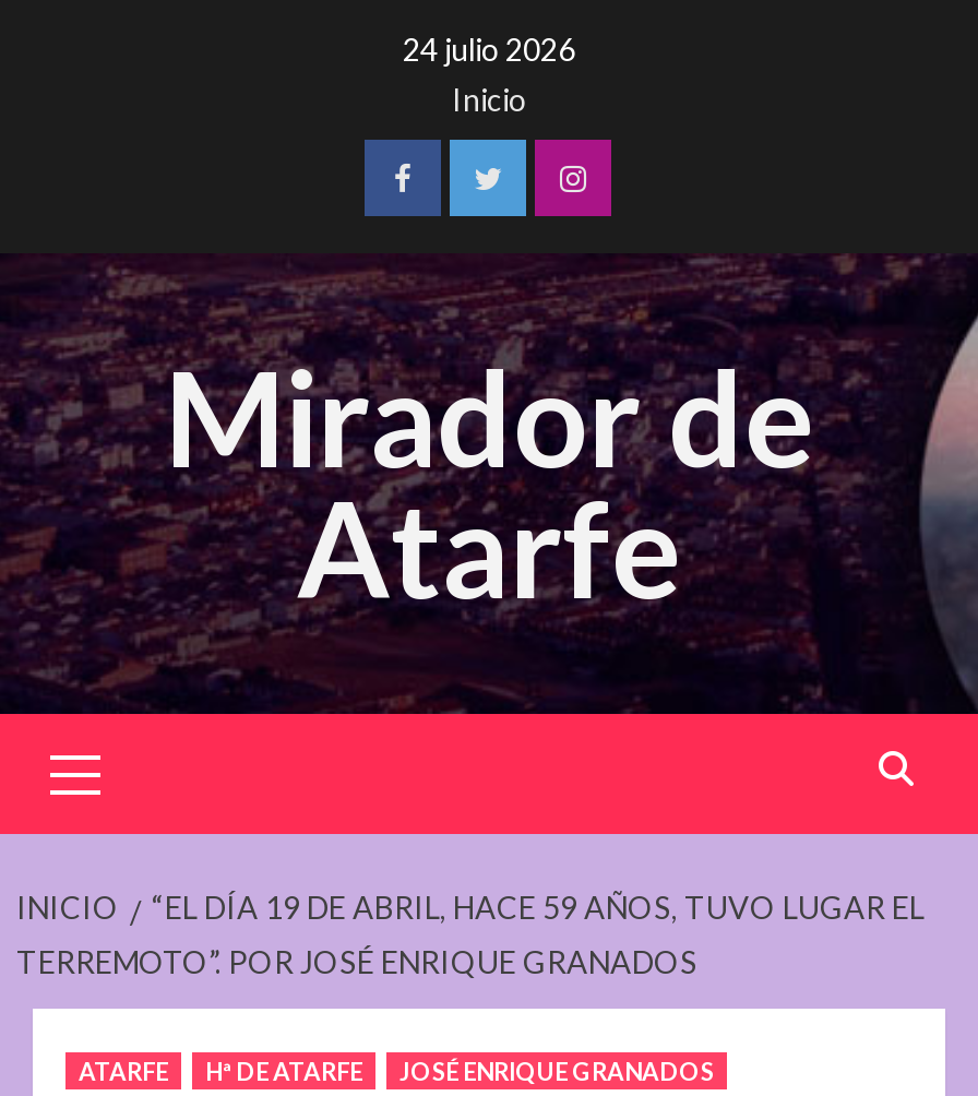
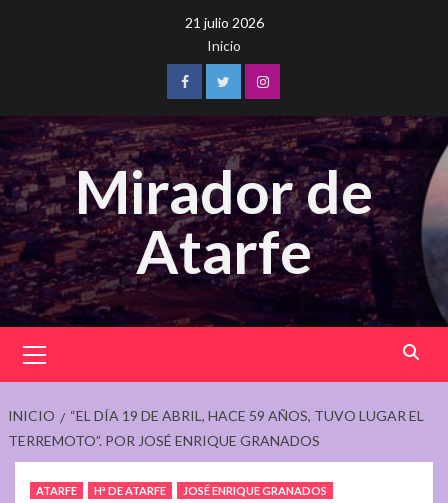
- 24 julio 2026
+ 21 julio 2026
